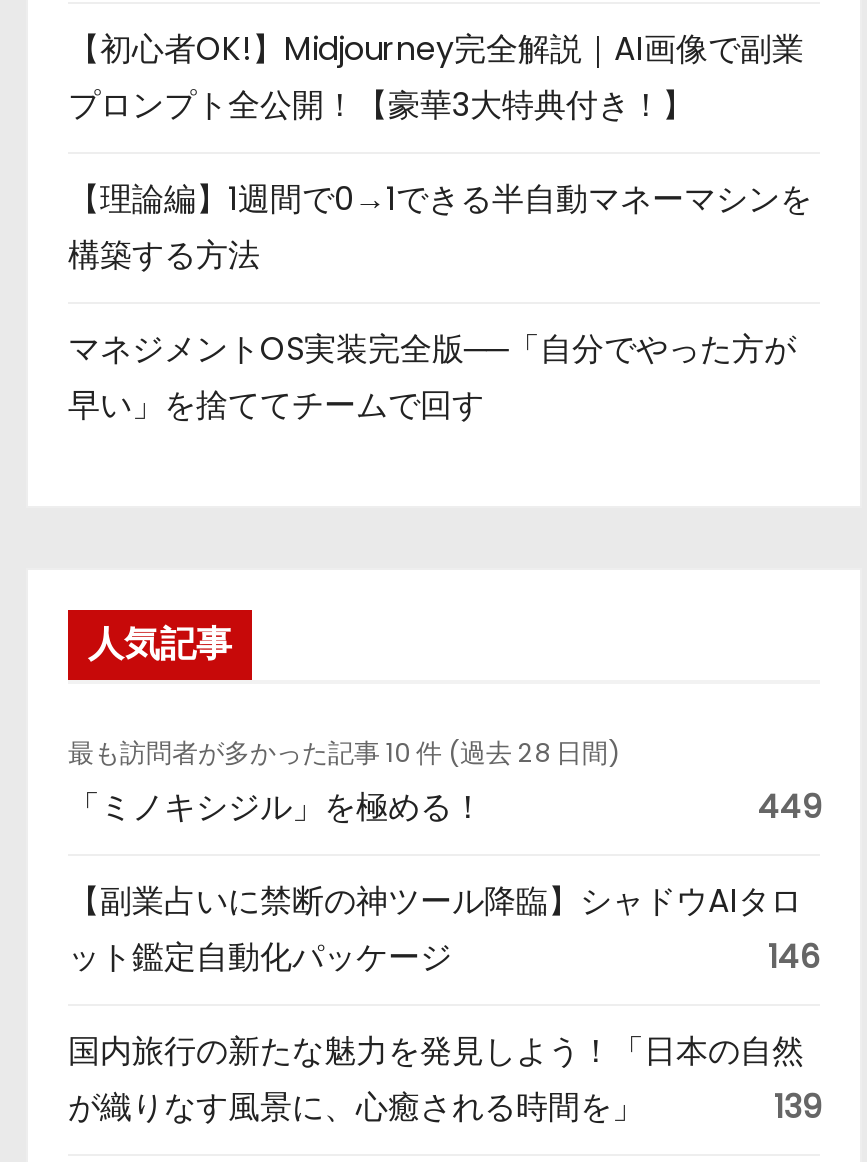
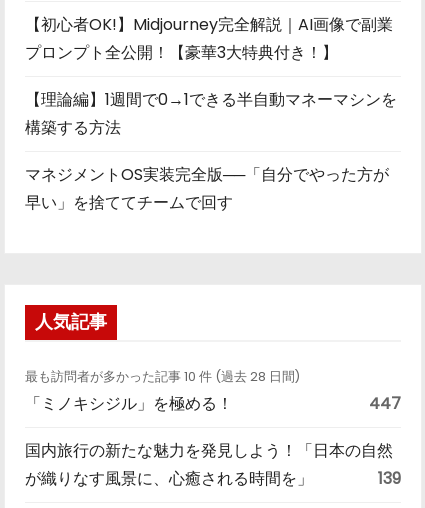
- 449
- 【副業占いに禁断の神ツール降臨】シャドウAIタロ
- ット鑑定自動化パッケージ
- 146
+ 447
